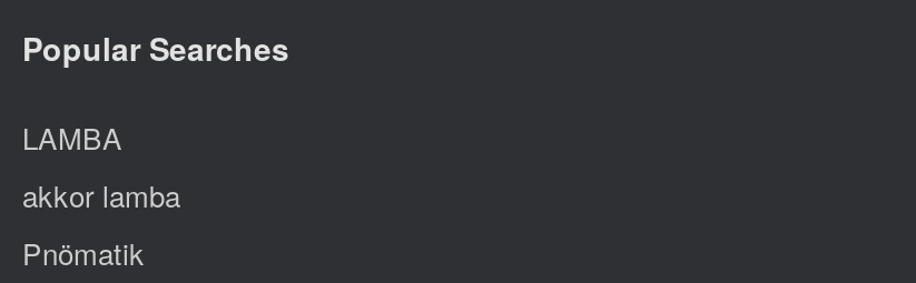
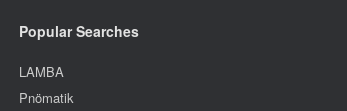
- akkor lamba
